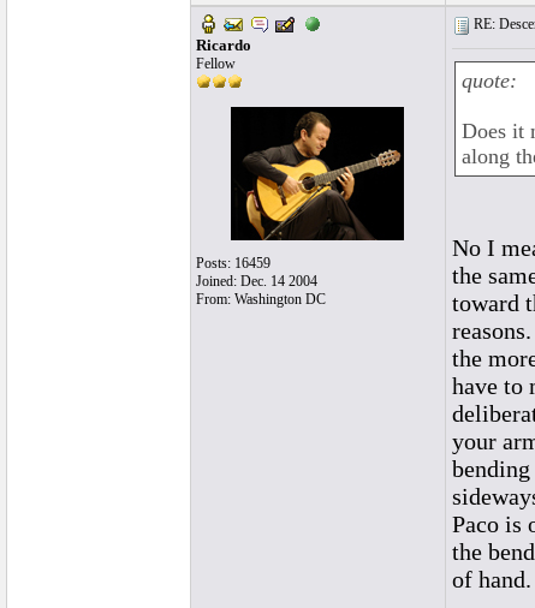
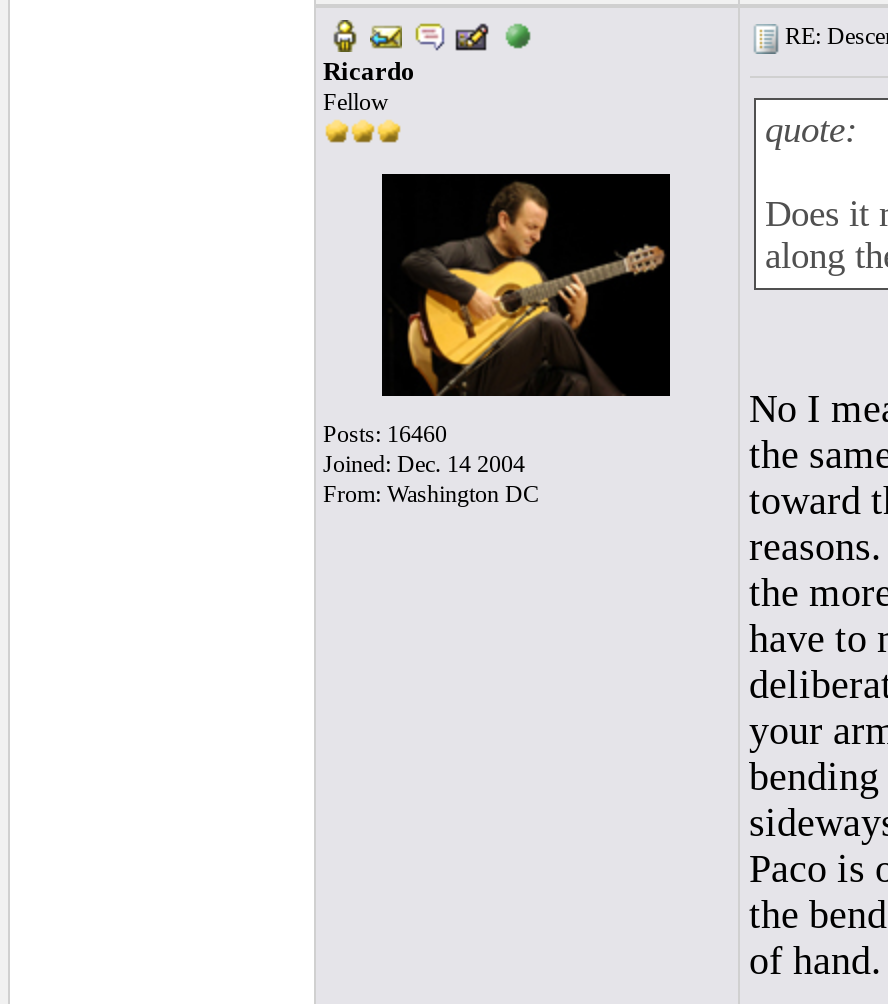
- Posts: 16459
+ Posts: 16460
